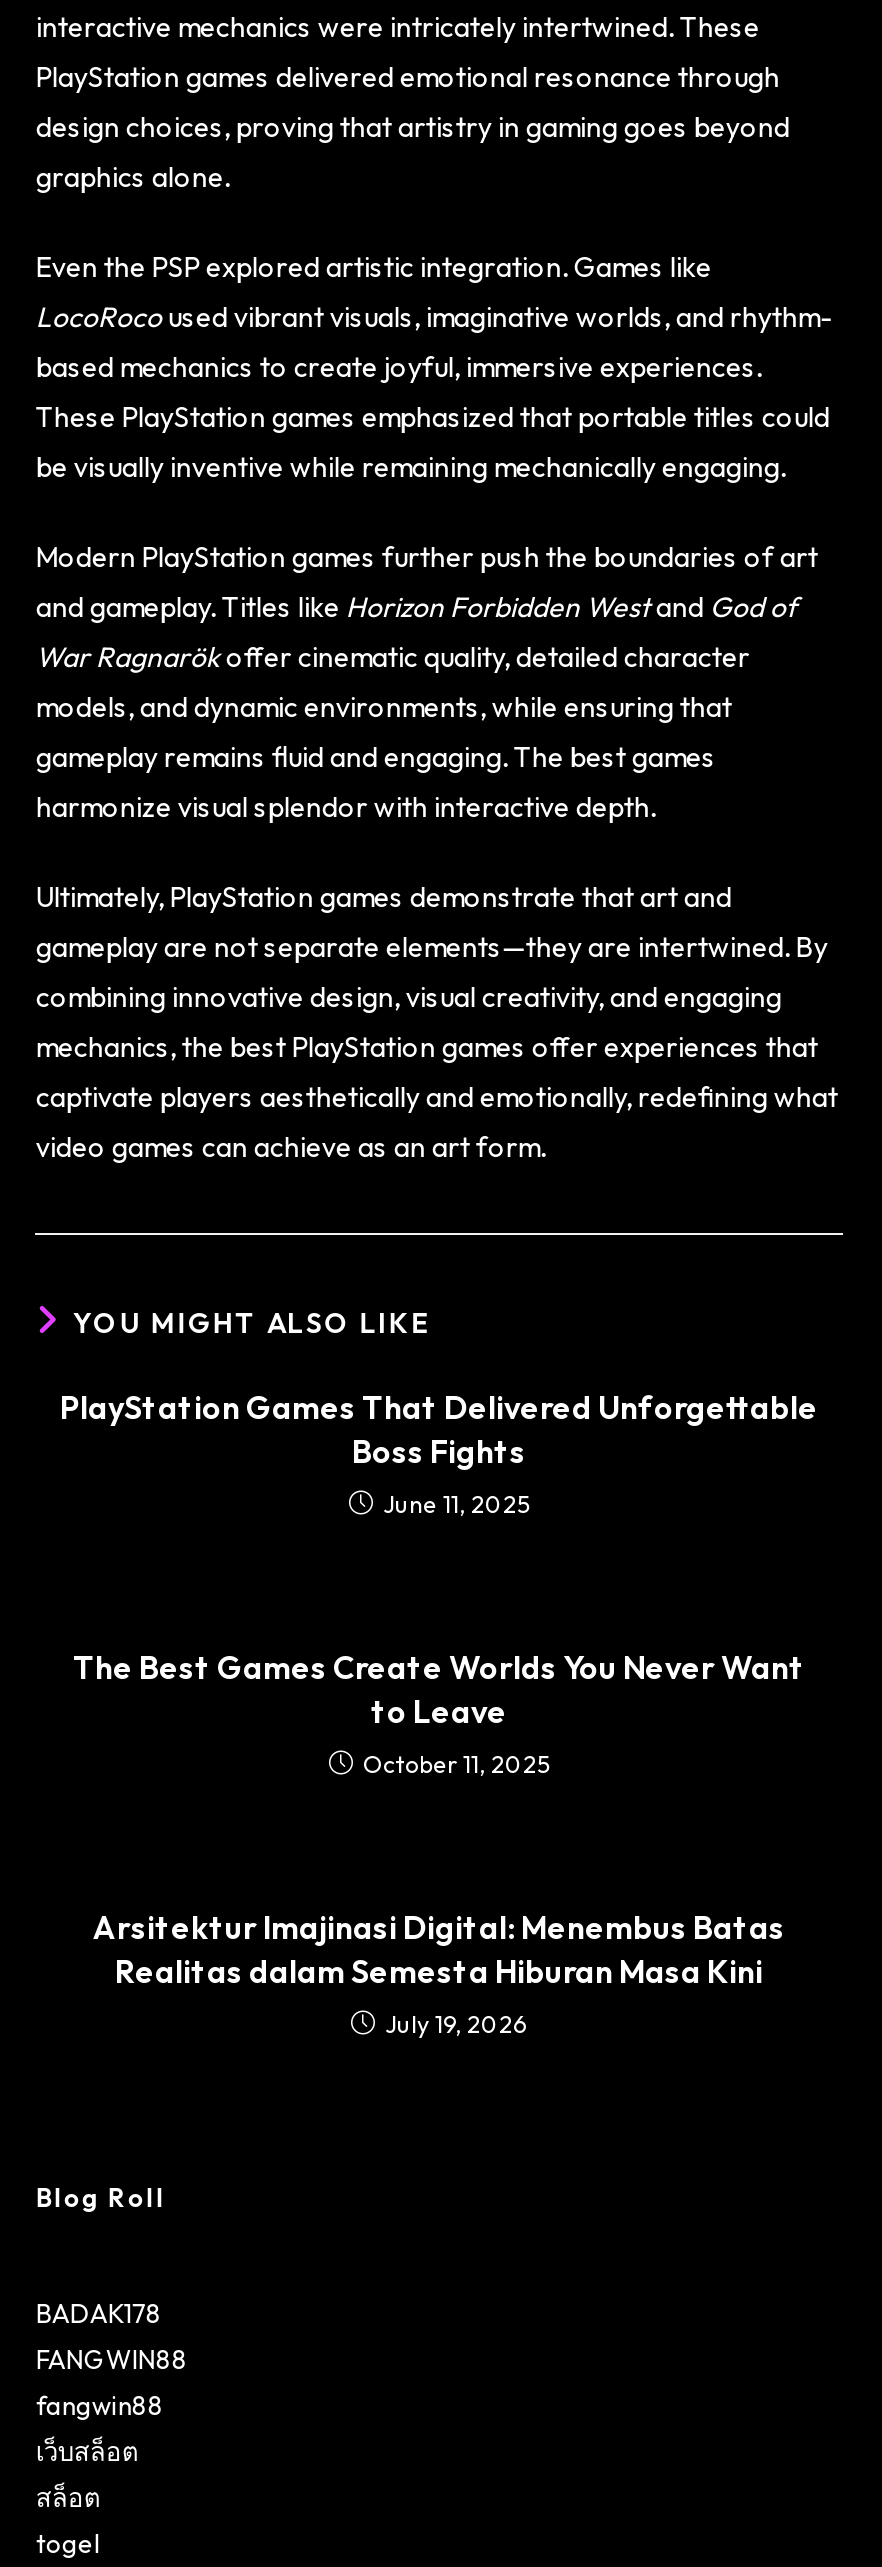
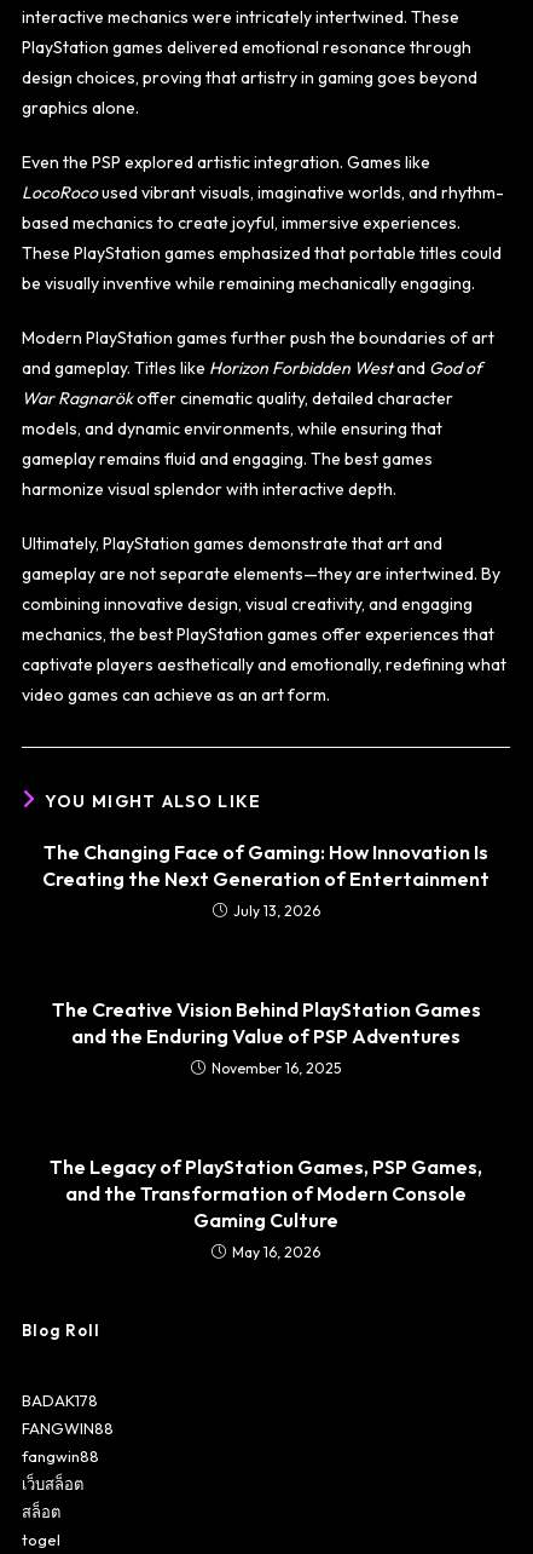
- PlayStation Games That Delivered Unforgettable
- Boss Fights
- June 11, 2025
+ The Changing Face of Gaming: How Innovation Is
+ Creating the Next Generation of Entertainment
+ July 13, 2026

- The Best Games Create Worlds You Never Want
- to Leave
- October 11, 2025
+ The Creative Vision Behind PlayStation Games
+ and the Enduring Value of PSP Adventures
+ November 16, 2025

- Arsitektur Imajinasi Digital: Menembus Batas
- Realitas dalam Semesta Hiburan Masa Kini
- July 19, 2026
+ The Legacy of PlayStation Games, PSP Games,
+ and the Transformation of Modern Console
+ Gaming Culture
+ May 16, 2026
